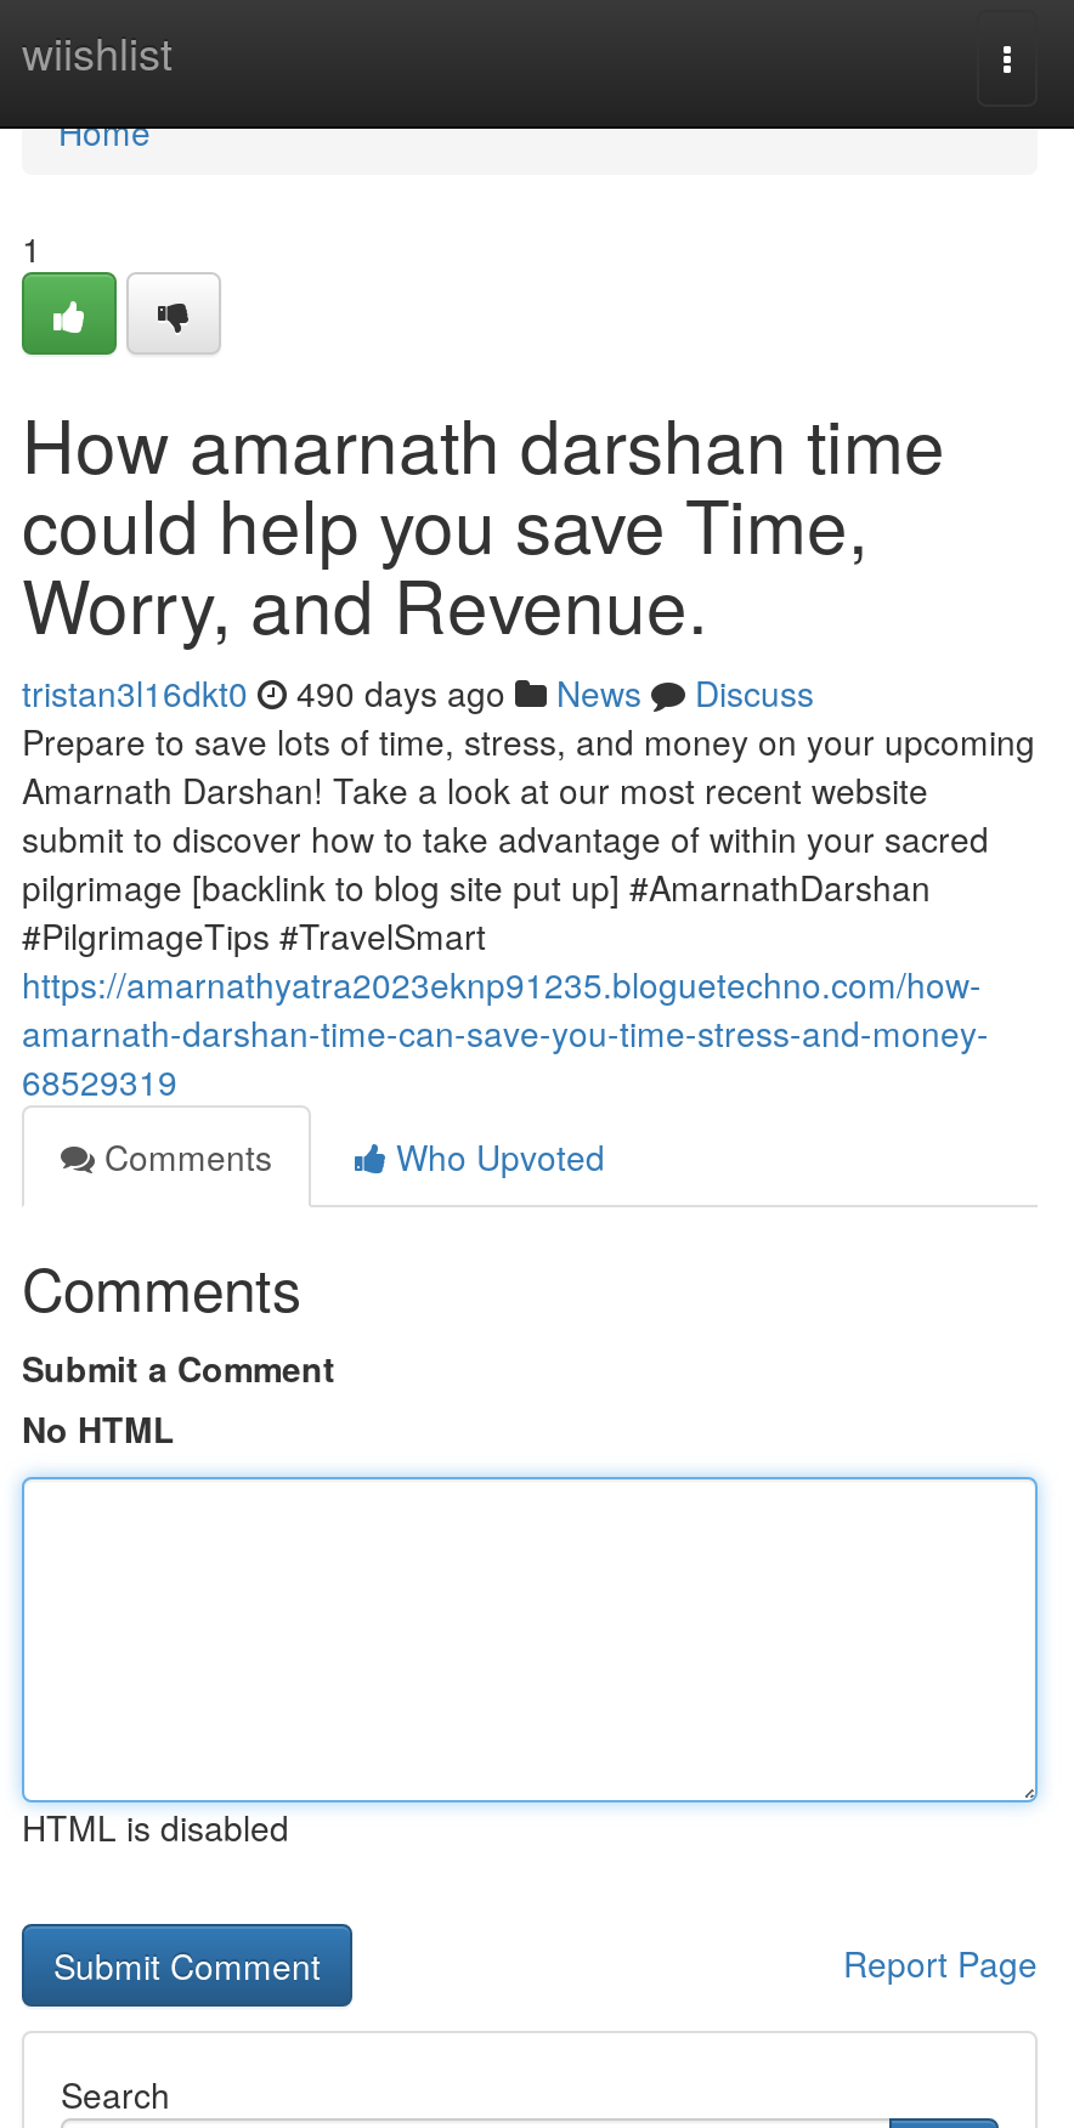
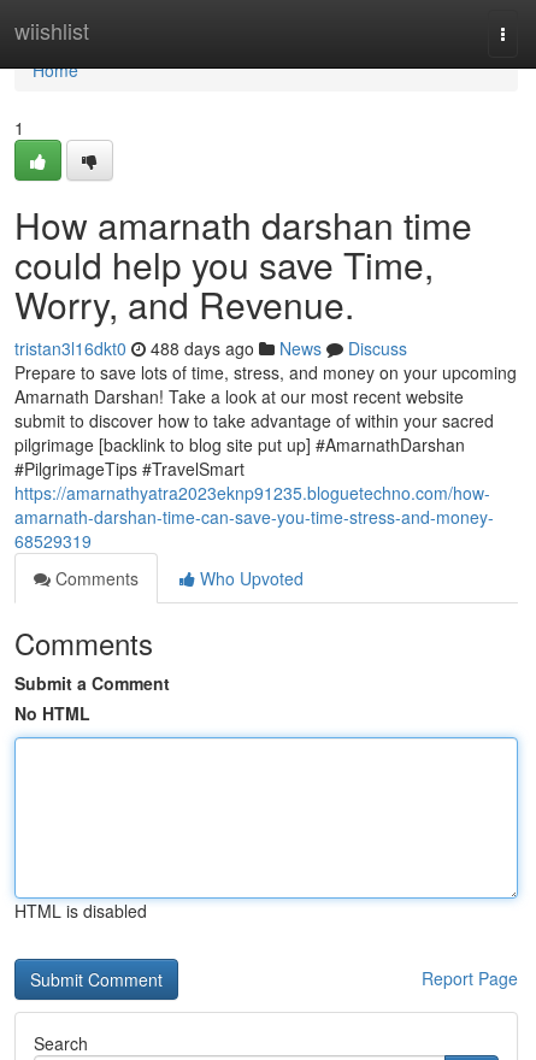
- tristan3l16dkt0 490 days ago News Discuss
+ tristan3l16dkt0 488 days ago News Discuss
